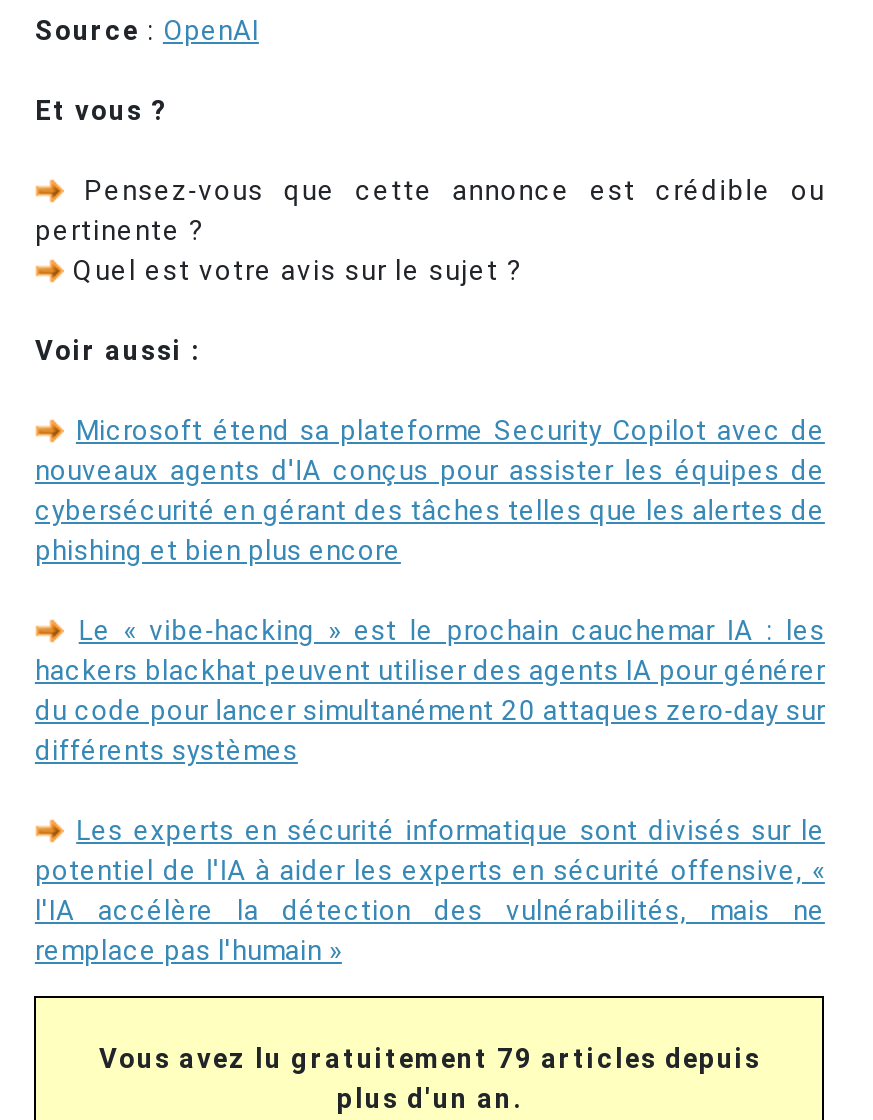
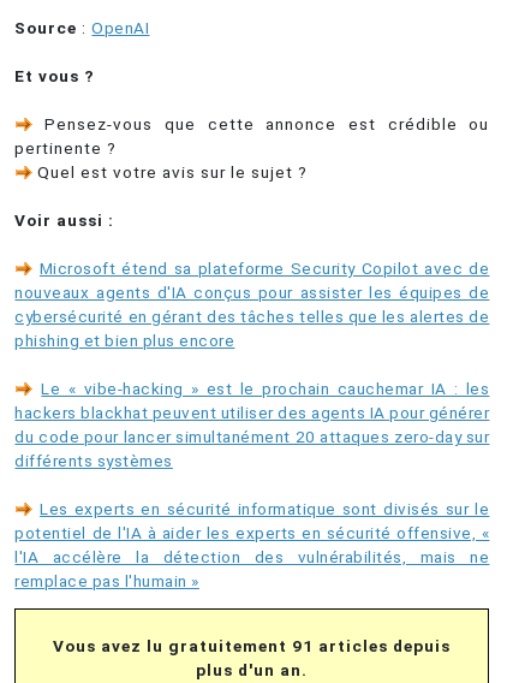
- Vous avez lu gratuitement 79 articles depuis
+ Vous avez lu gratuitement 91 articles depuis
